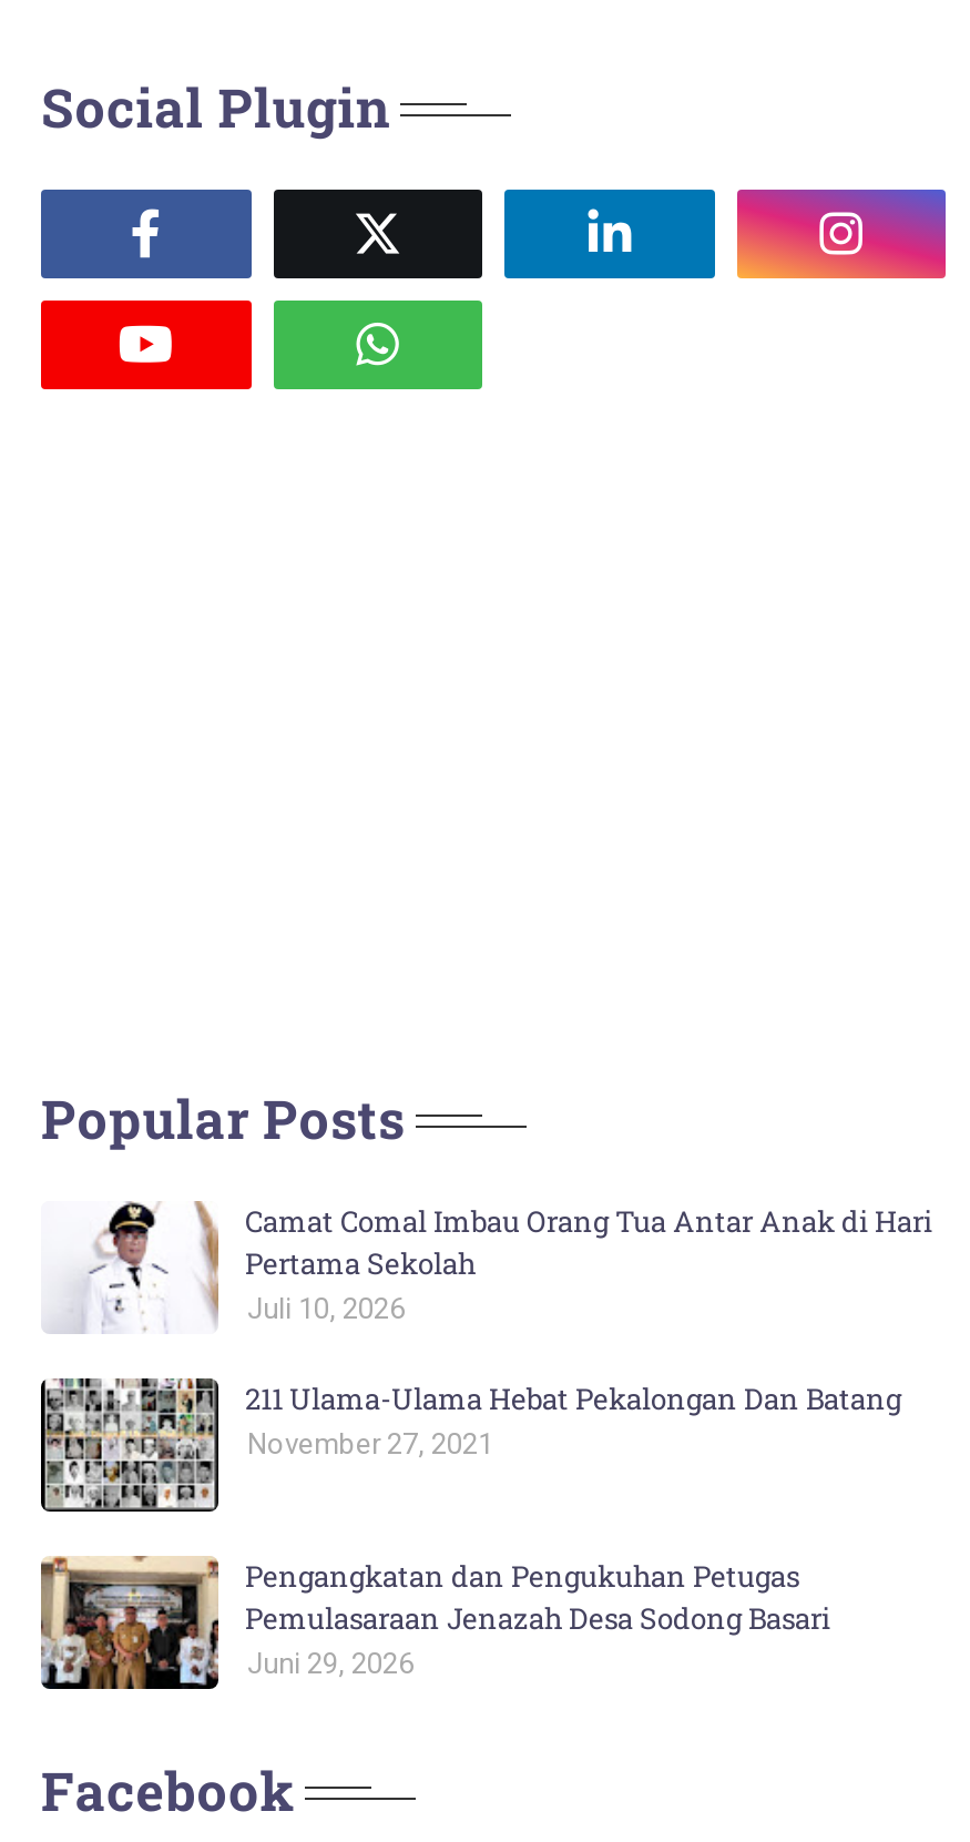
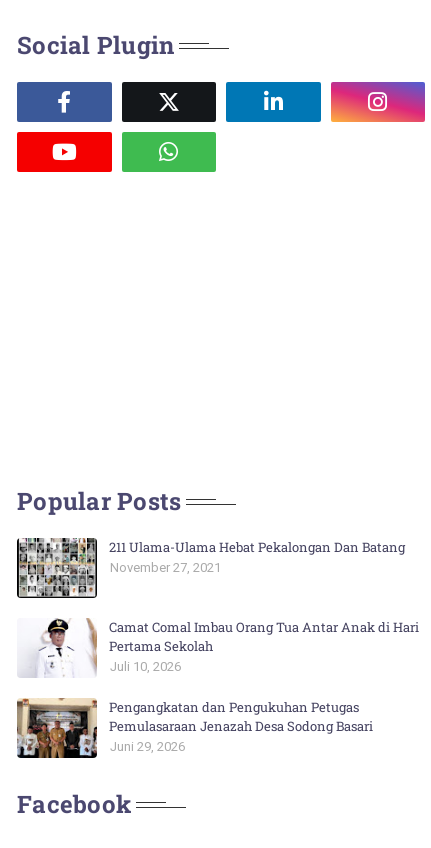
moved down: [image] | Camat Comal Imbau Orang Tua Antar Anak di Hari | Pertama Sekolah | Juli 10, 2026

moved up: [image] | 211 Ulama-Ulama Hebat Pekalongan Dan Batang | November 27, 2021
